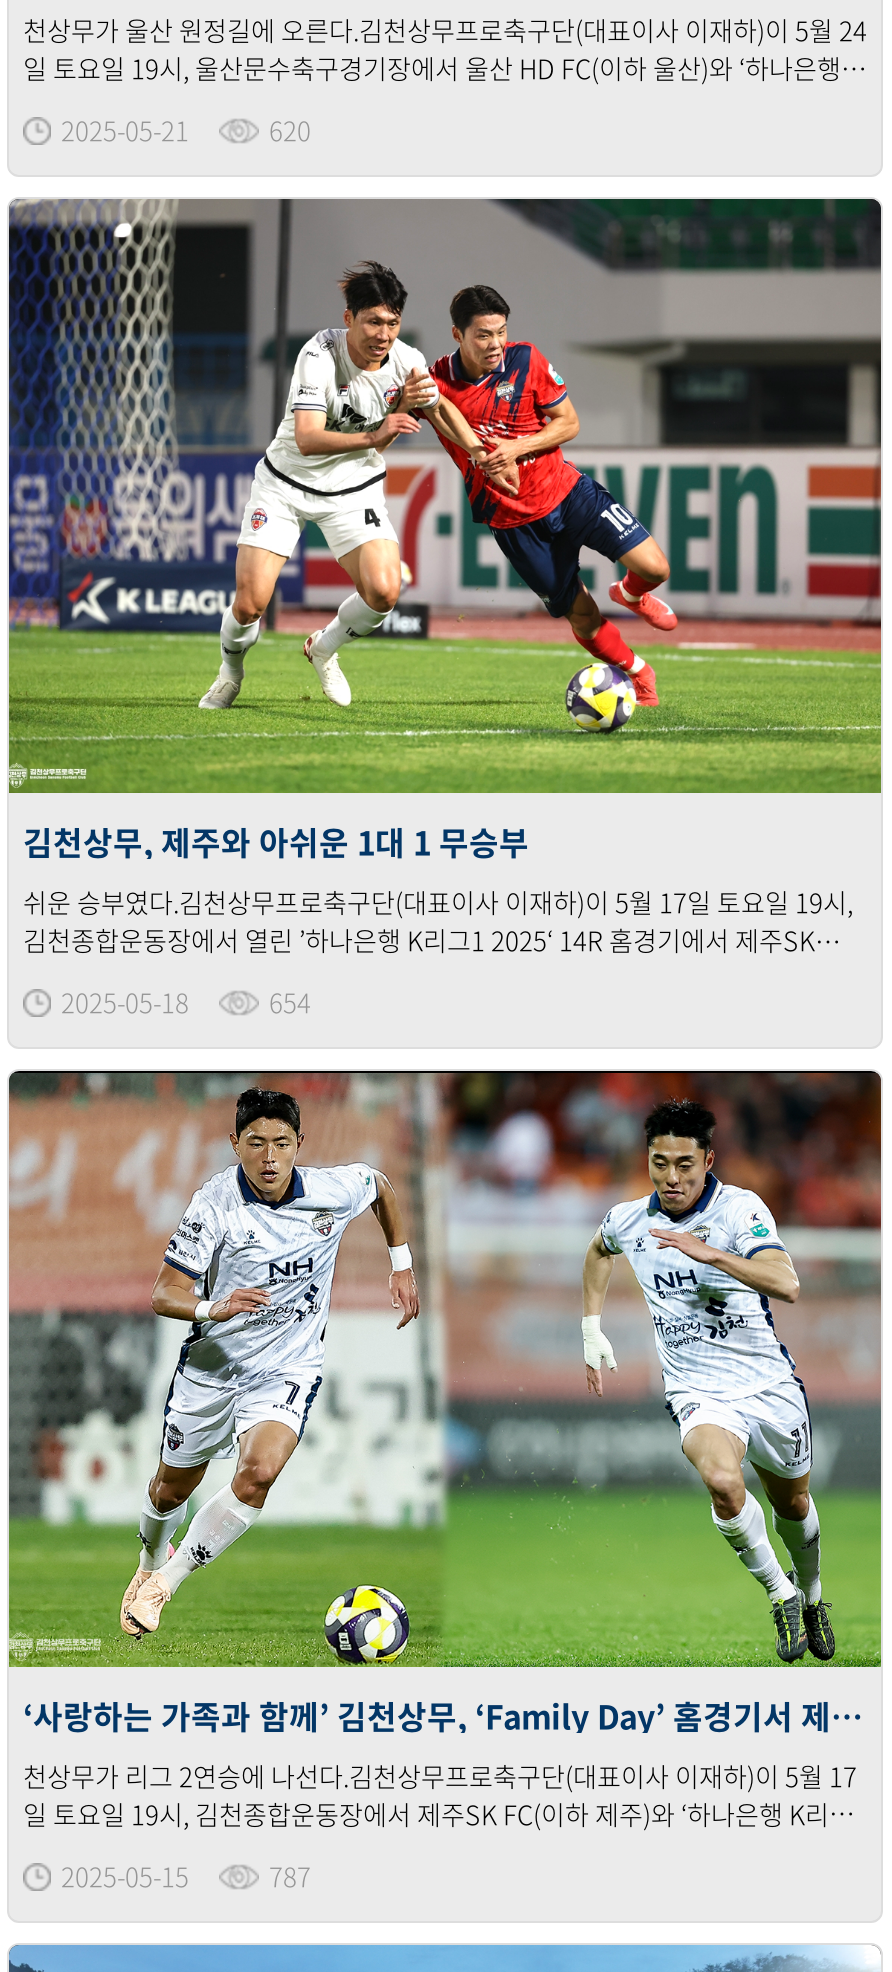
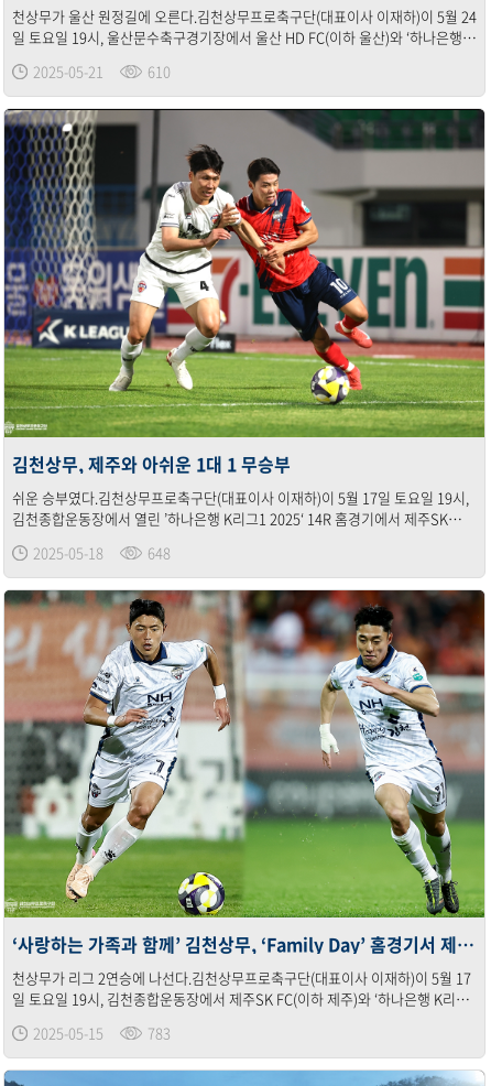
- 620
+ 610

- 654
+ 648

- 787
+ 783
